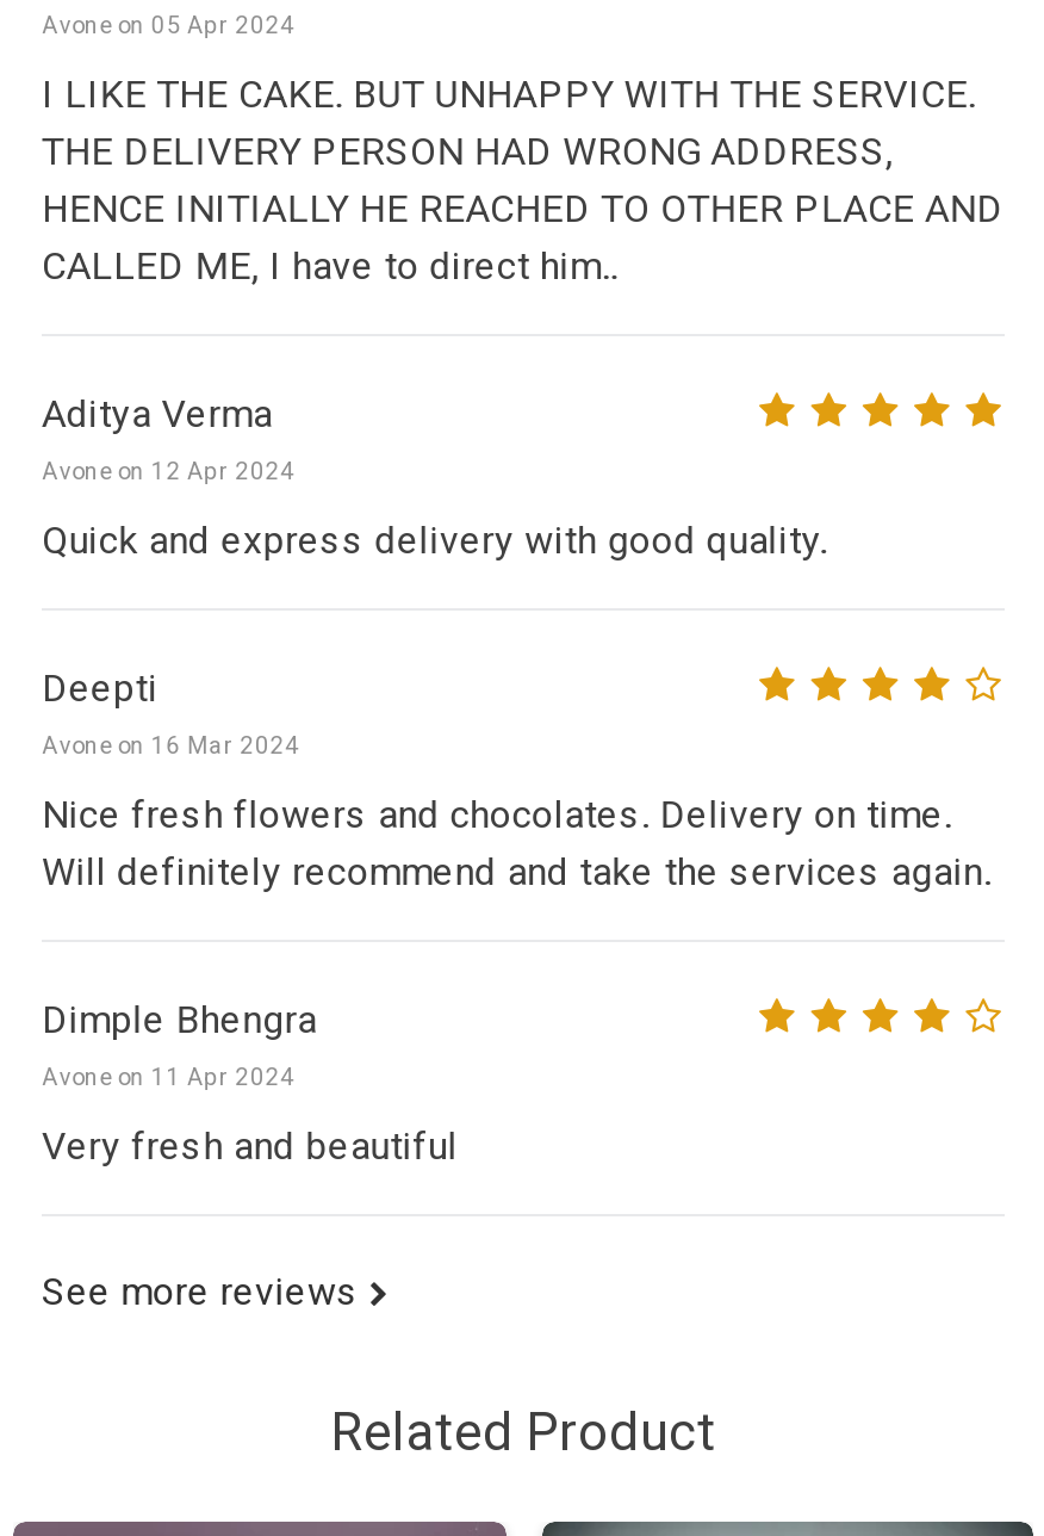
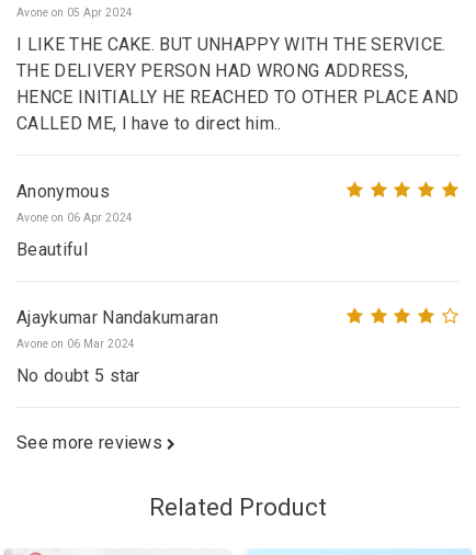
- Aditya Verma
- Avone on 12 Apr 2024
- Quick and express delivery with good quality.
- Deepti
- Avone on 16 Mar 2024
- Nice fresh flowers and chocolates. Delivery on time.
- Will definitely recommend and take the services again.
- Dimple Bhengra
- Avone on 11 Apr 2024
- Very fresh and beautiful
+ Anonymous
+ Avone on 06 Apr 2024
+ Beautiful
+ Ajaykumar Nandakumaran
+ Avone on 06 Mar 2024
+ No doubt 5 star
